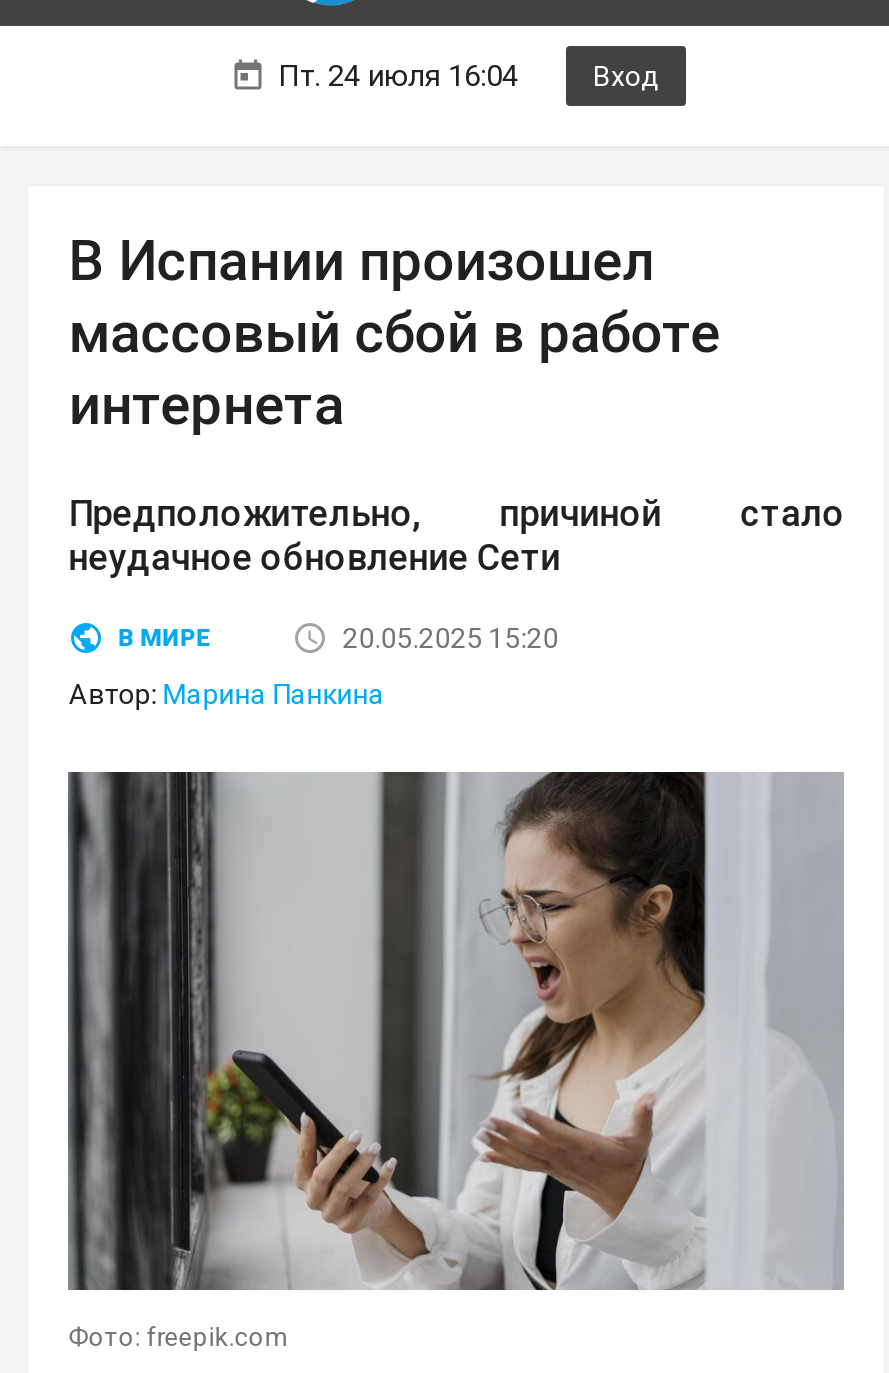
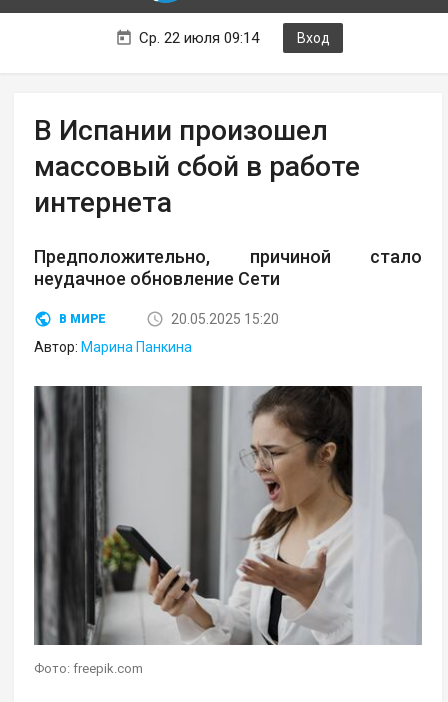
- Пт. 24 июля 16:04
+ Ср. 22 июля 09:14
